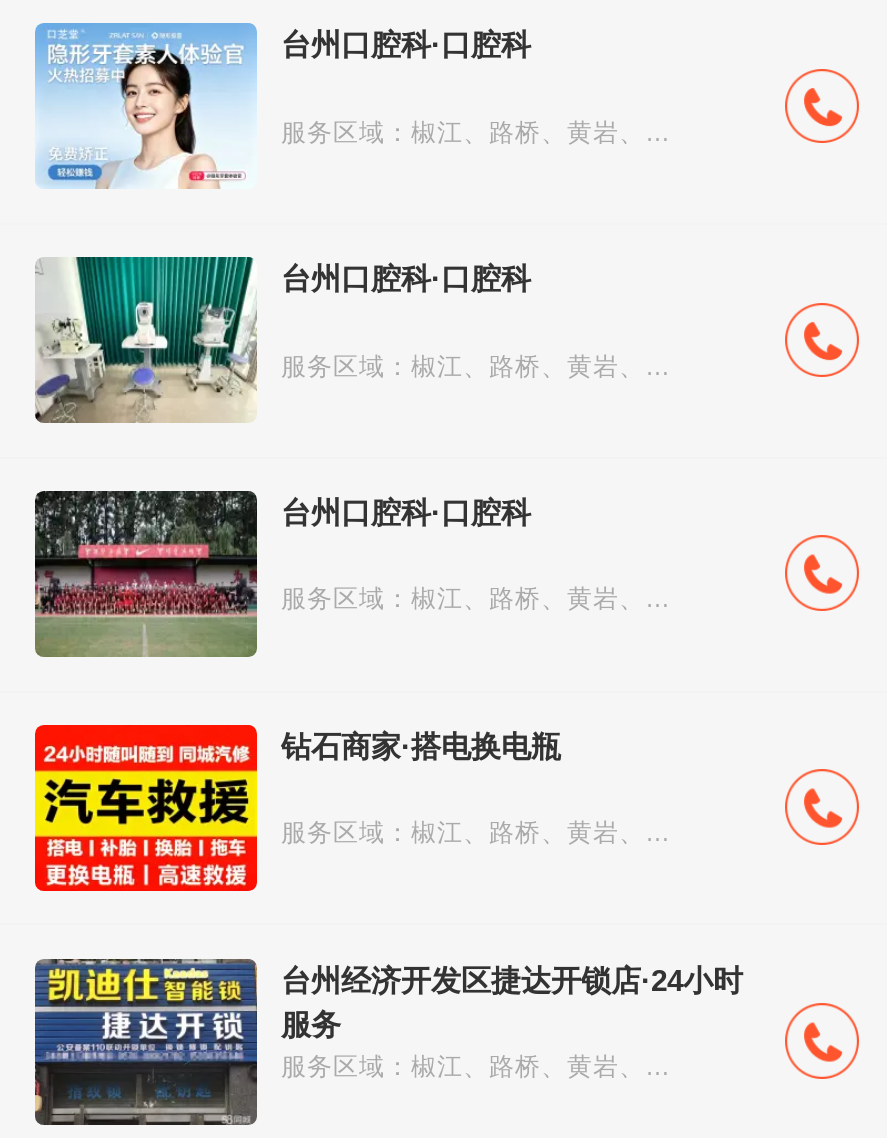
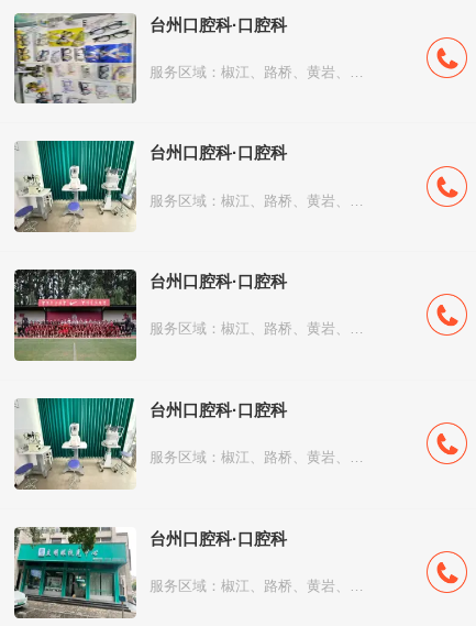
- [image]
+ [image]

- [image]
- 钻石商家·搭电换电瓶
+ [image]
+ 台州口腔科·口腔科

- [image]
- 台州经济开发区捷达开锁店·24小时
- 服务
+ [image]
+ 台州口腔科·口腔科
